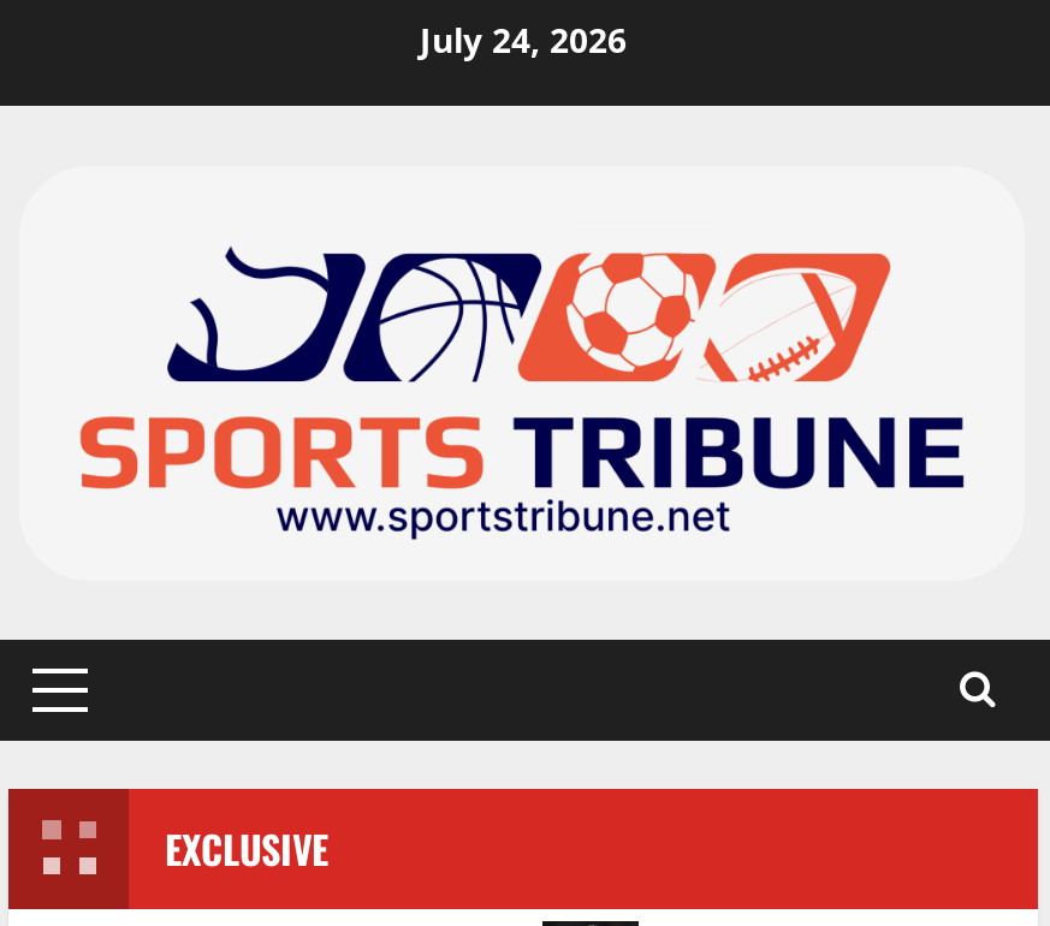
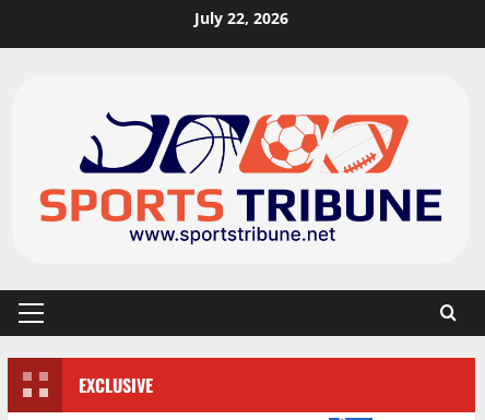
- July 24, 2026
+ July 22, 2026
